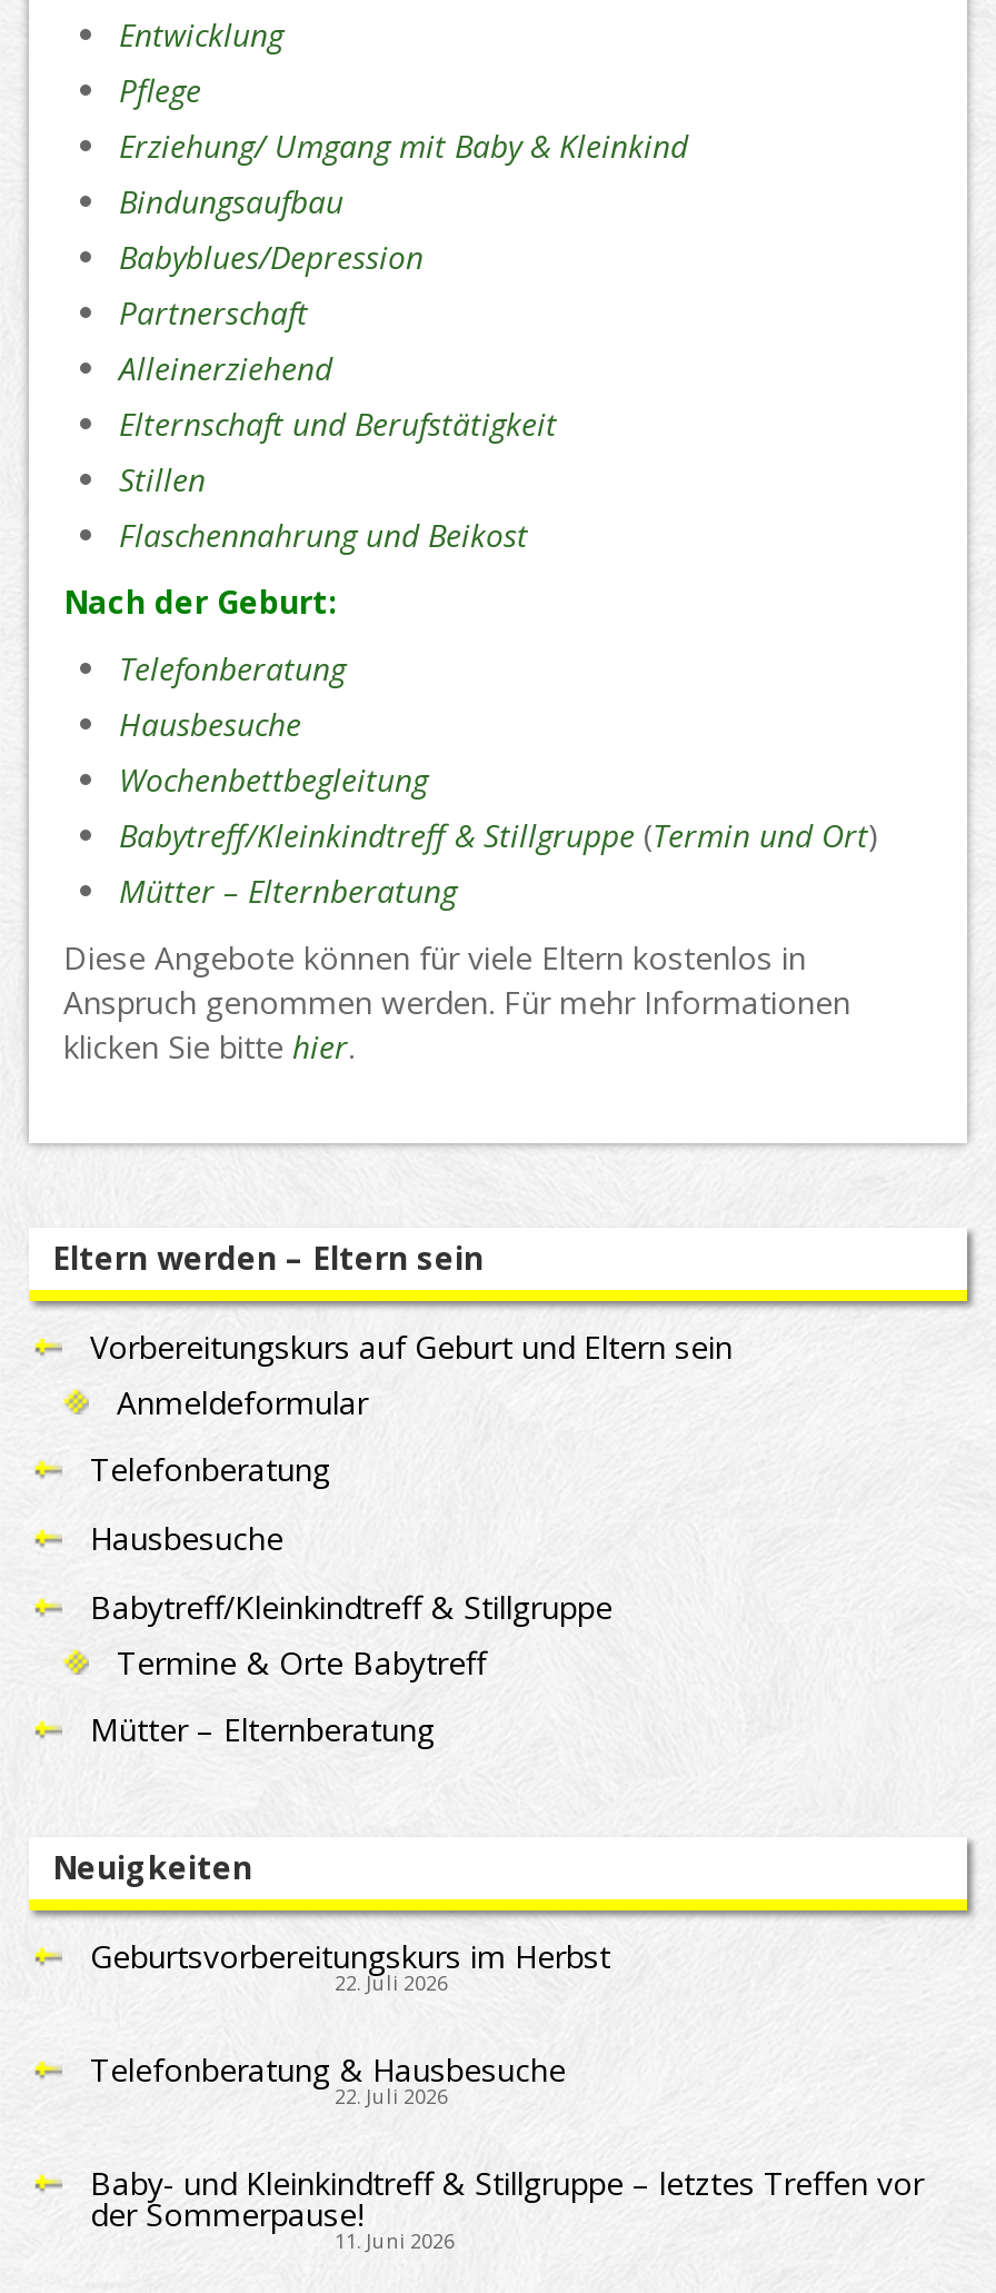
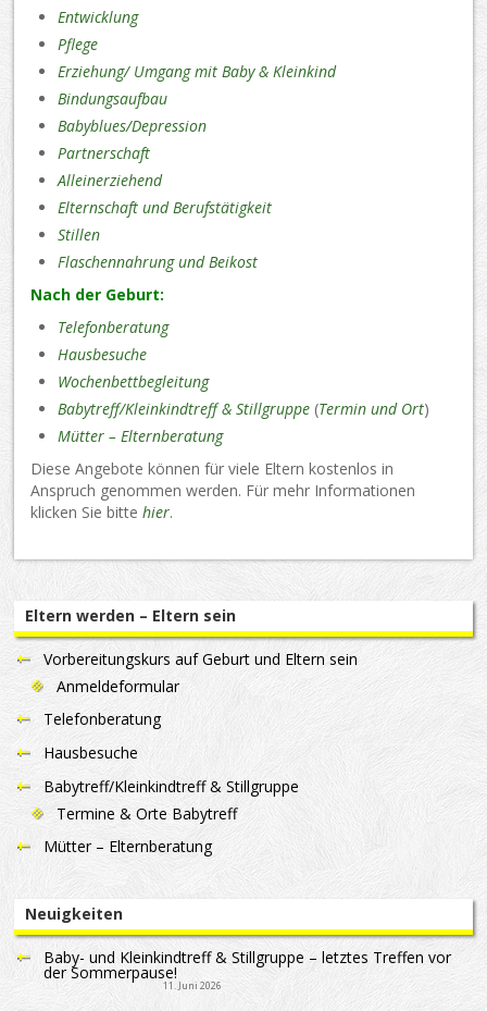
- Geburtsvorbereitungskurs im Herbst
- 22. Juli 2026
- Telefonberatung & Hausbesuche
- 22. Juli 2026
